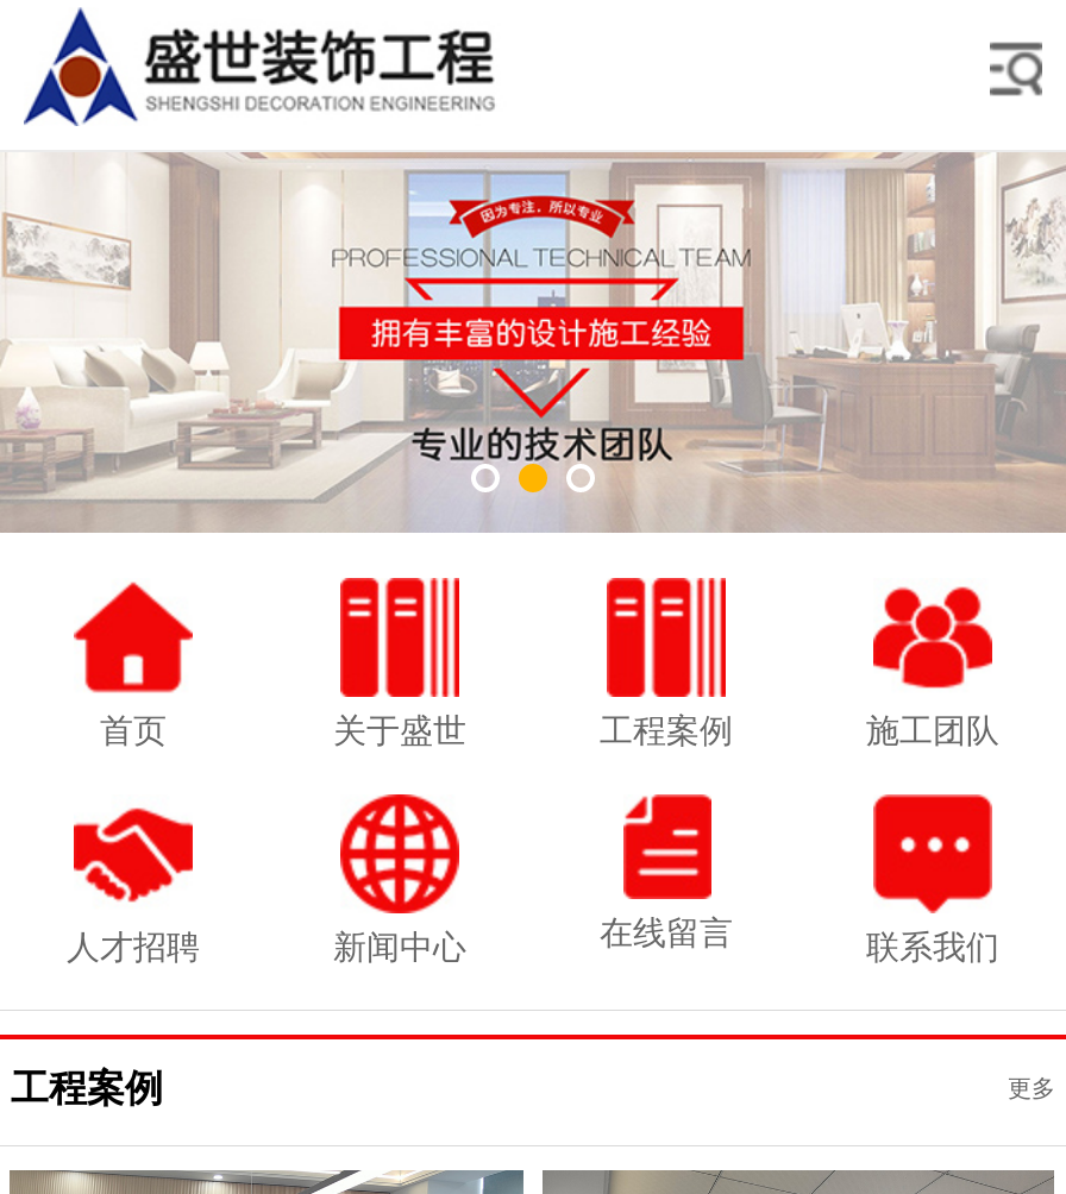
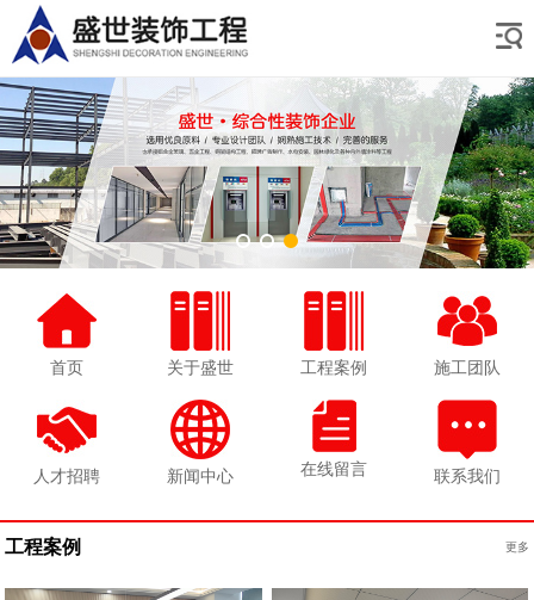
- [image]
+ [image]
